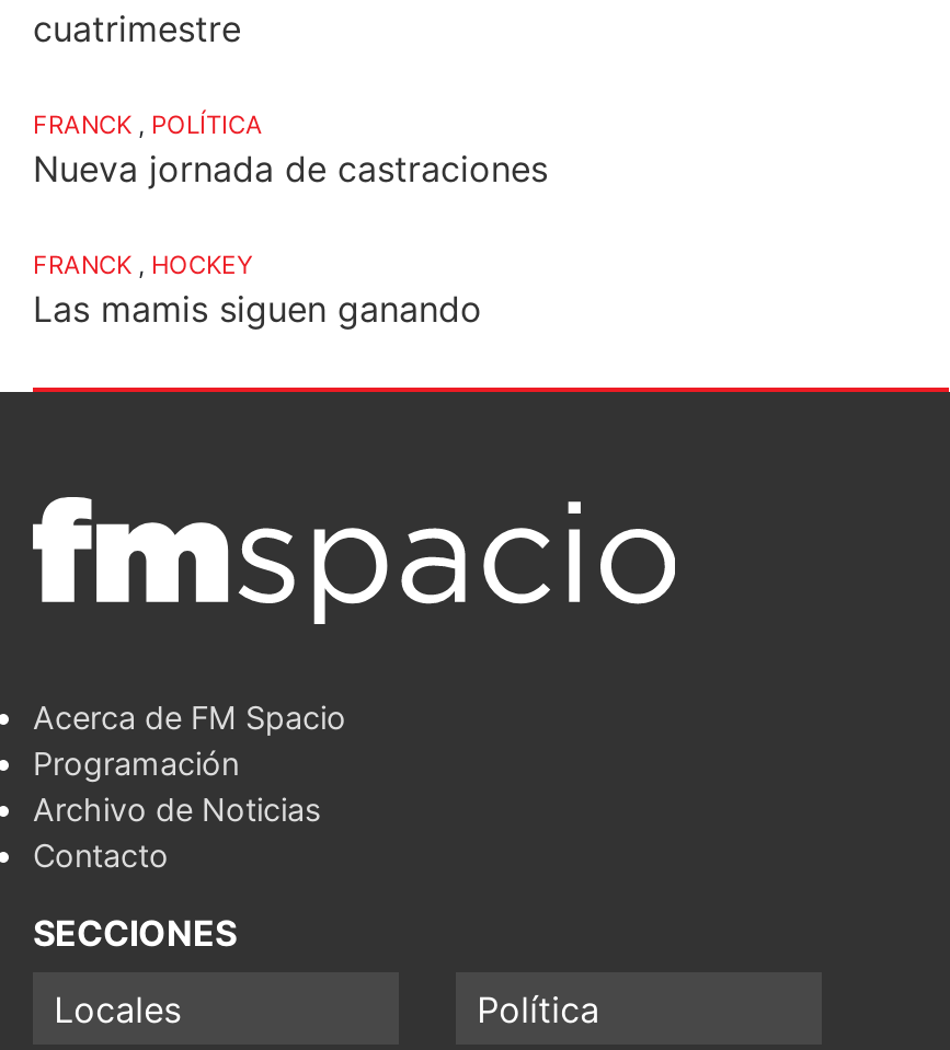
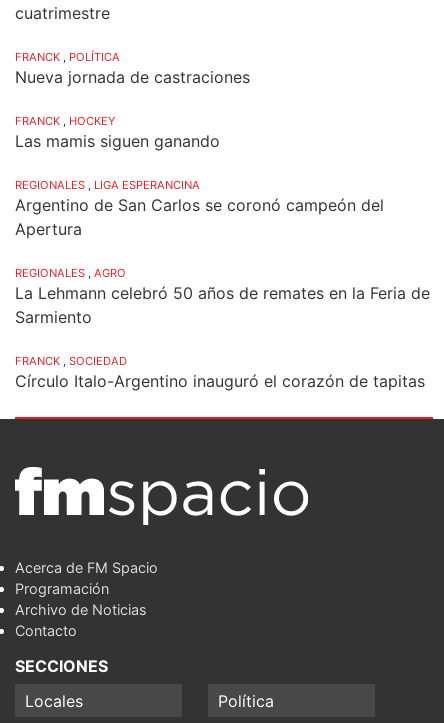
+ REGIONALES , LIGA ESPERANCINA
+ Argentino de San Carlos se coronó campeón del
+ Apertura
+ REGIONALES , AGRO
+ La Lehmann celebró 50 años de remates en la Feria de
+ Sarmiento
+ FRANCK , SOCIEDAD
+ Círculo Italo-Argentino inauguró el corazón de tapitas
